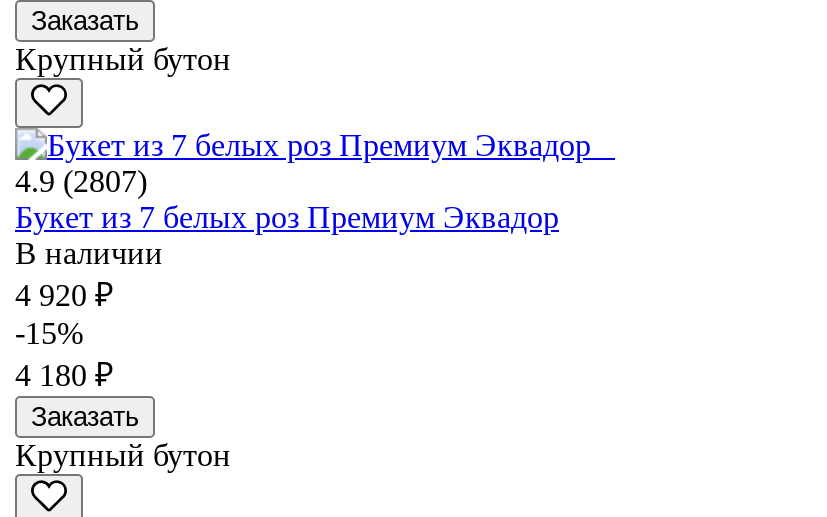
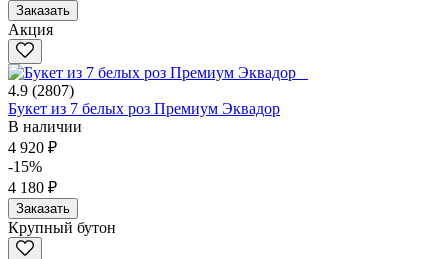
- Крупный бутон
+ Акция
